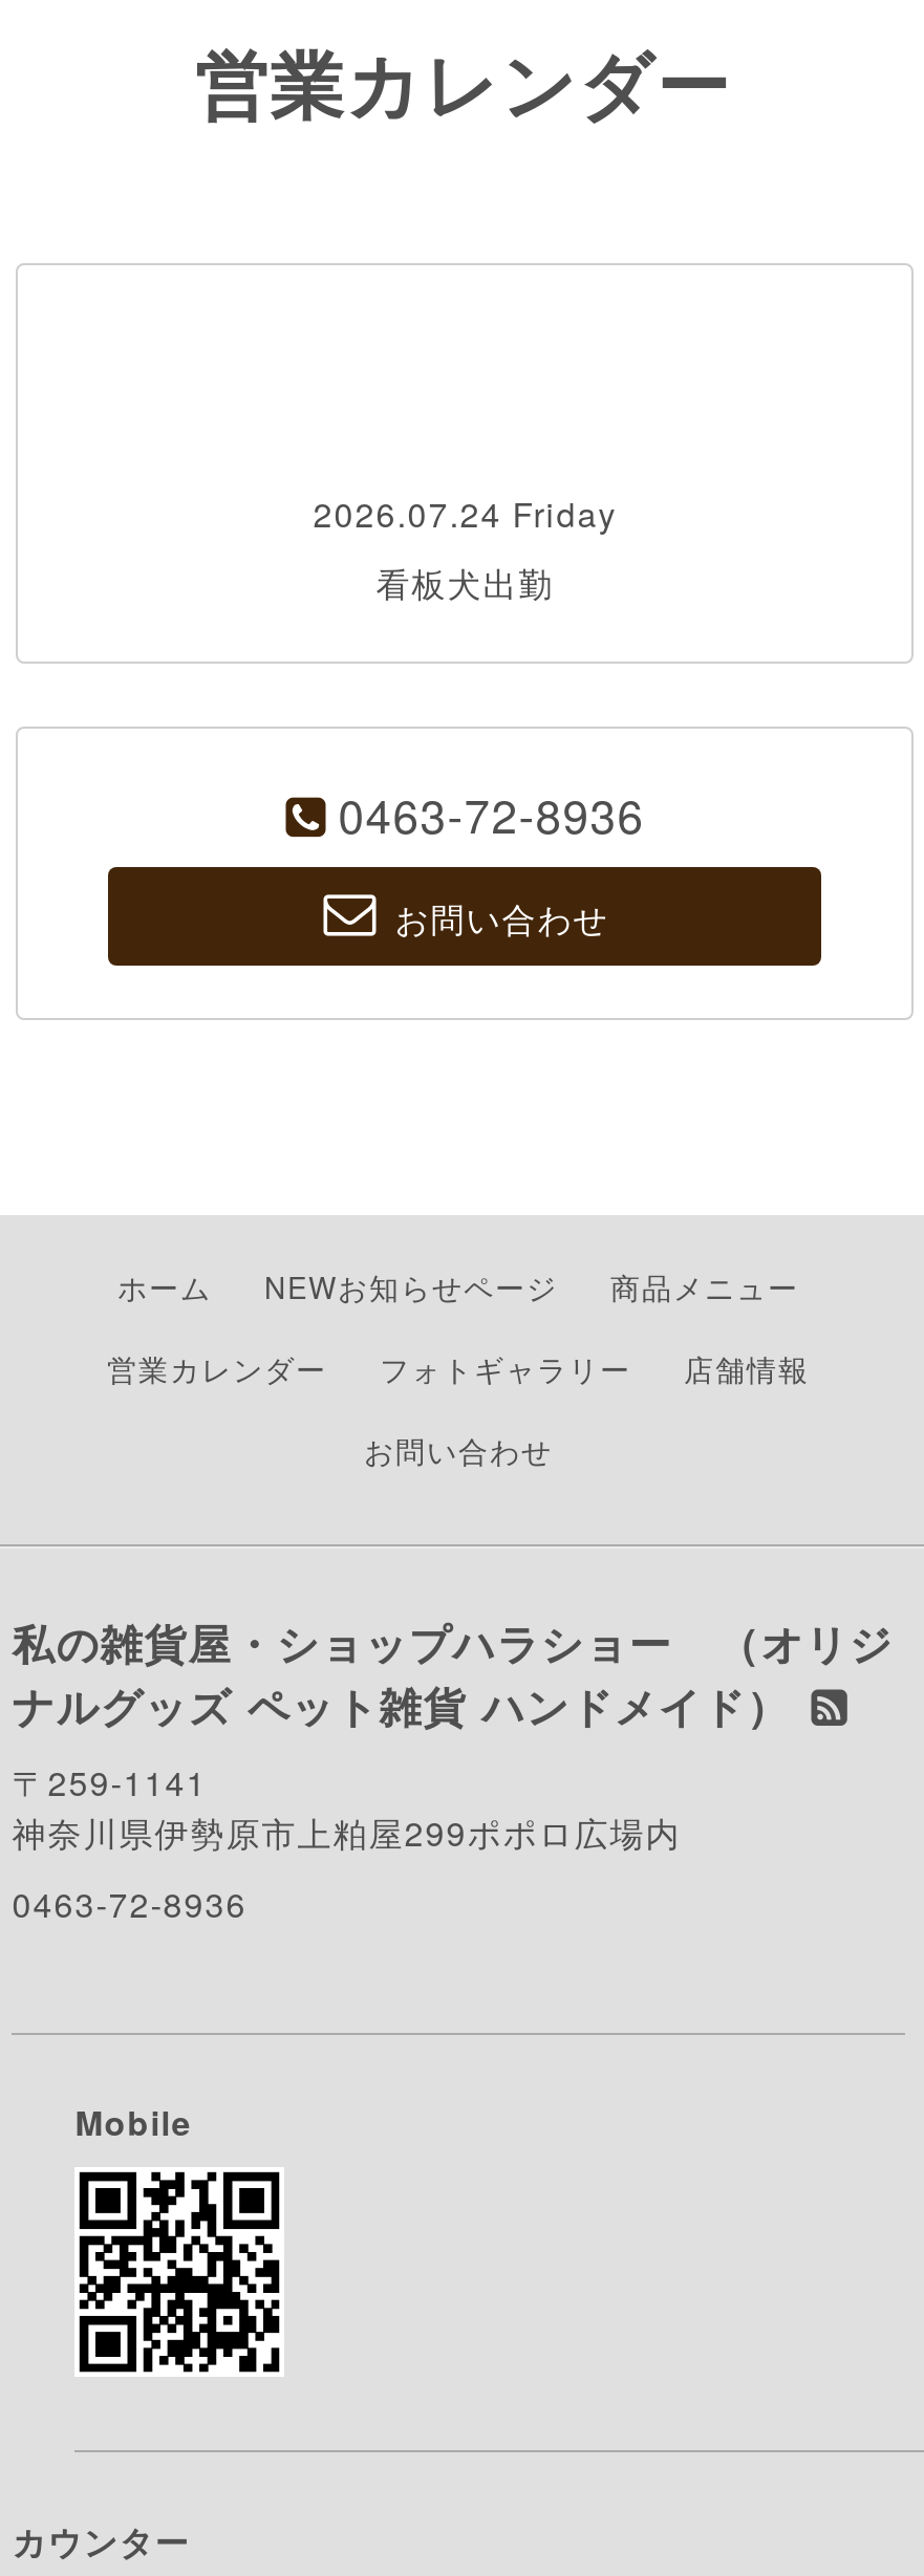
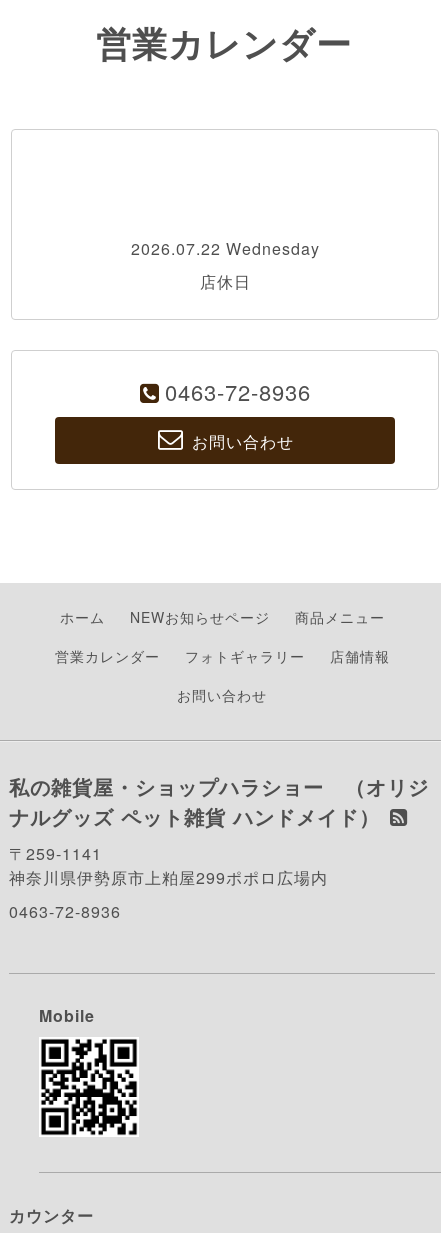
- 2026.07.24 Friday
- 看板犬出勤
+ 2026.07.22 Wednesday
+ 店休日
